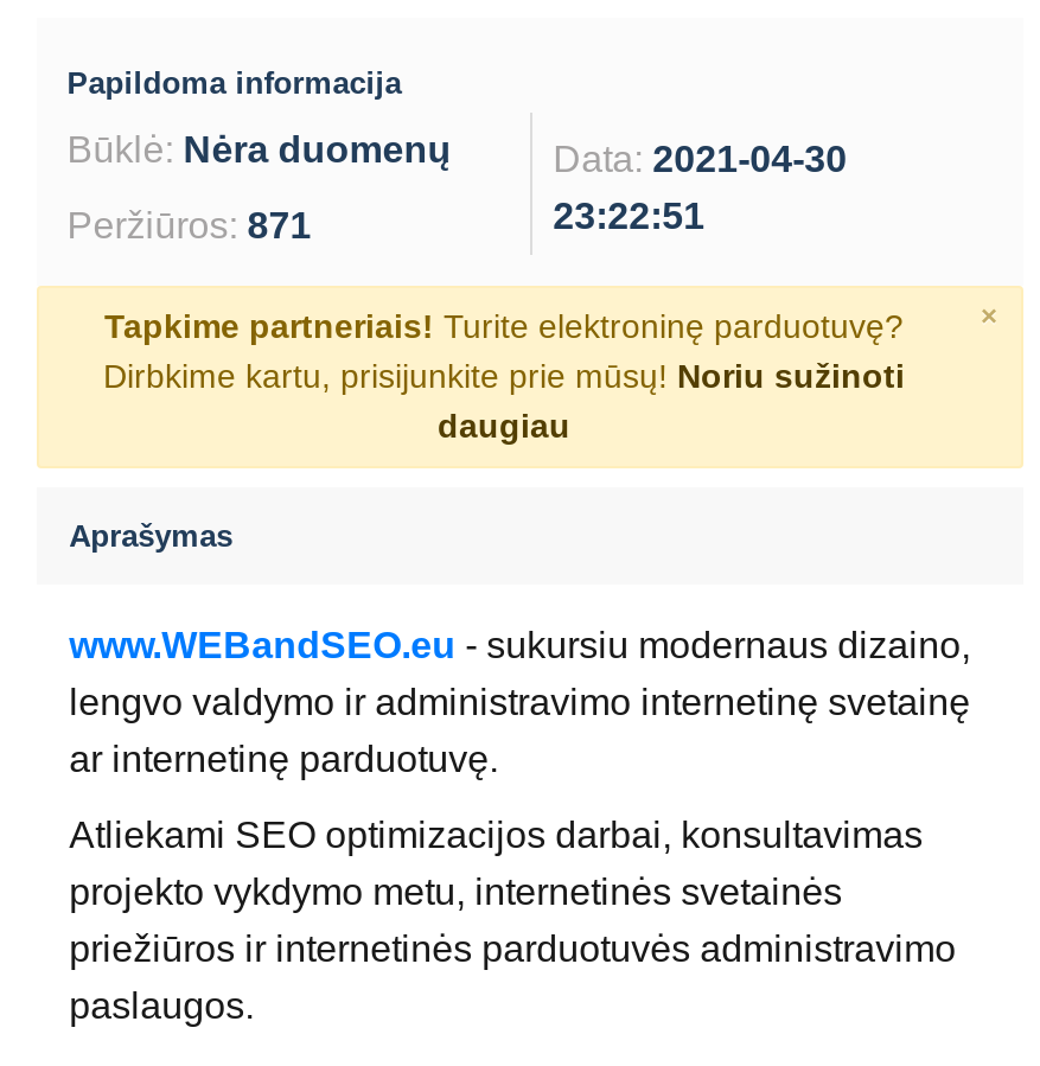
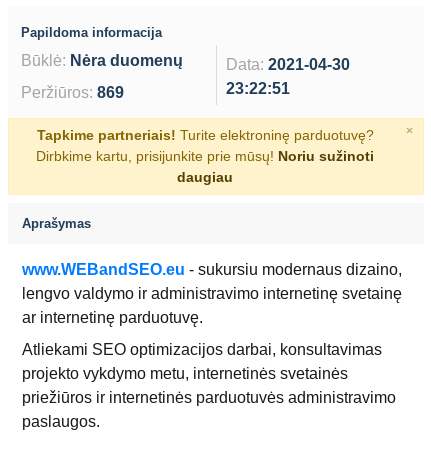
- Peržiūros: 871
+ Peržiūros: 869
